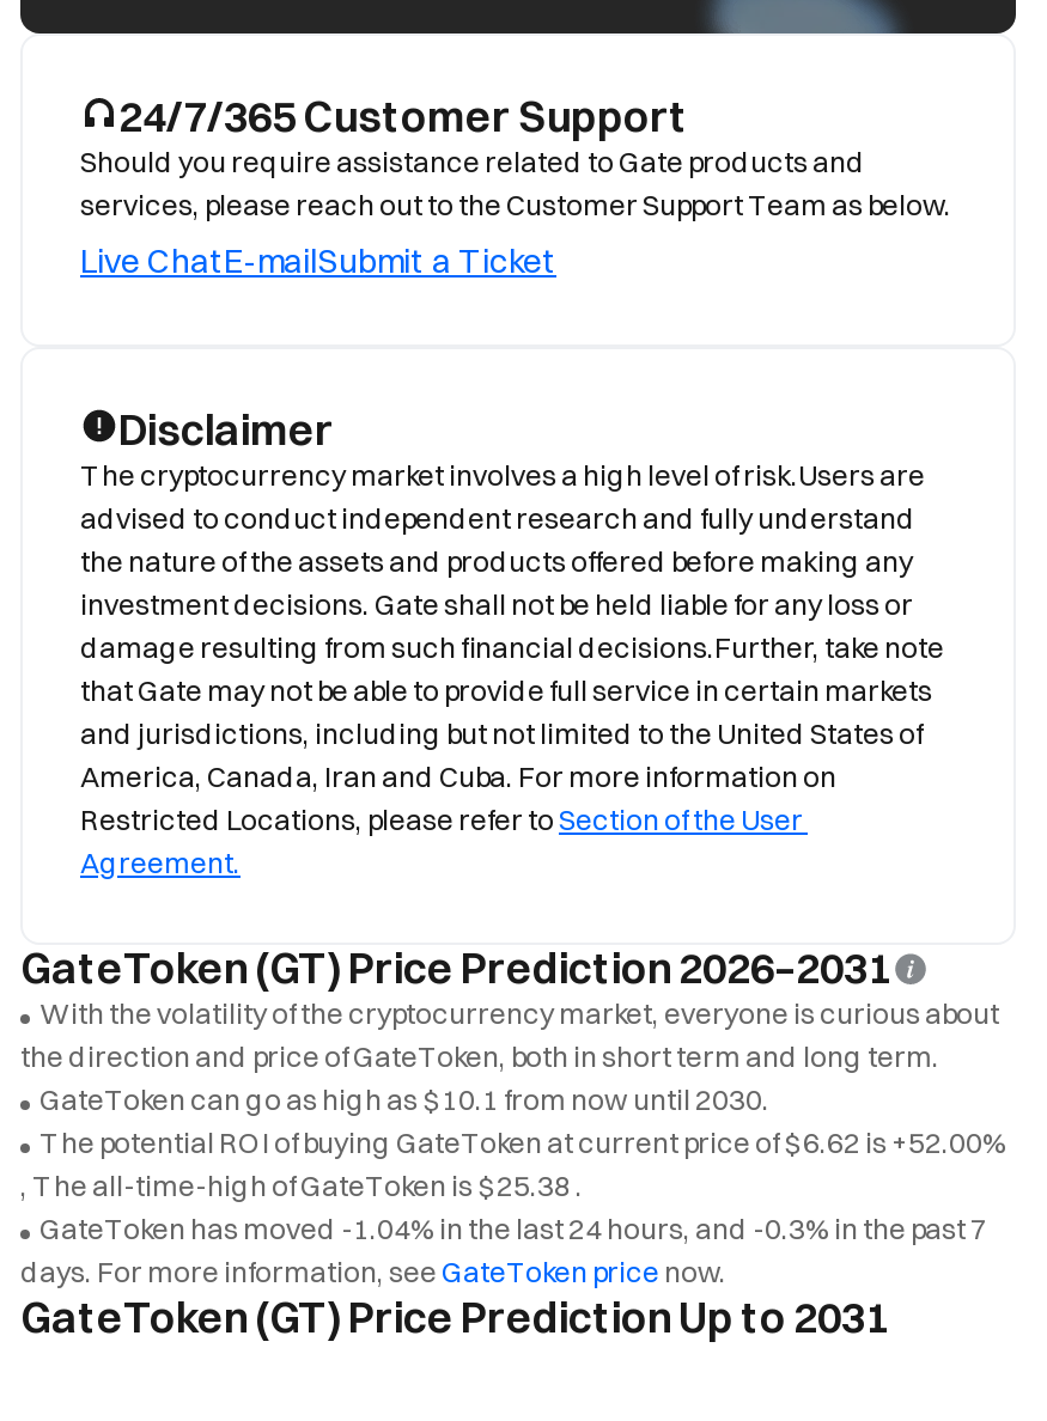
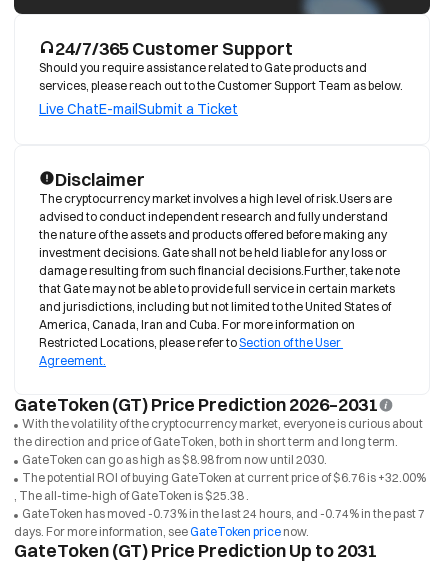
- GateToken can go as high as $10.1 from now until 2030.
+ GateToken can go as high as $8.98 from now until 2030.

- The potential ROI of buying GateToken at current price of $6.62 is +52.00%
+ The potential ROI of buying GateToken at current price of $6.76 is +32.00%

- GateToken has moved -1.04% in the last 24 hours, and -0.3% in the past 7
+ GateToken has moved -0.73% in the last 24 hours, and -0.74% in the past 7
